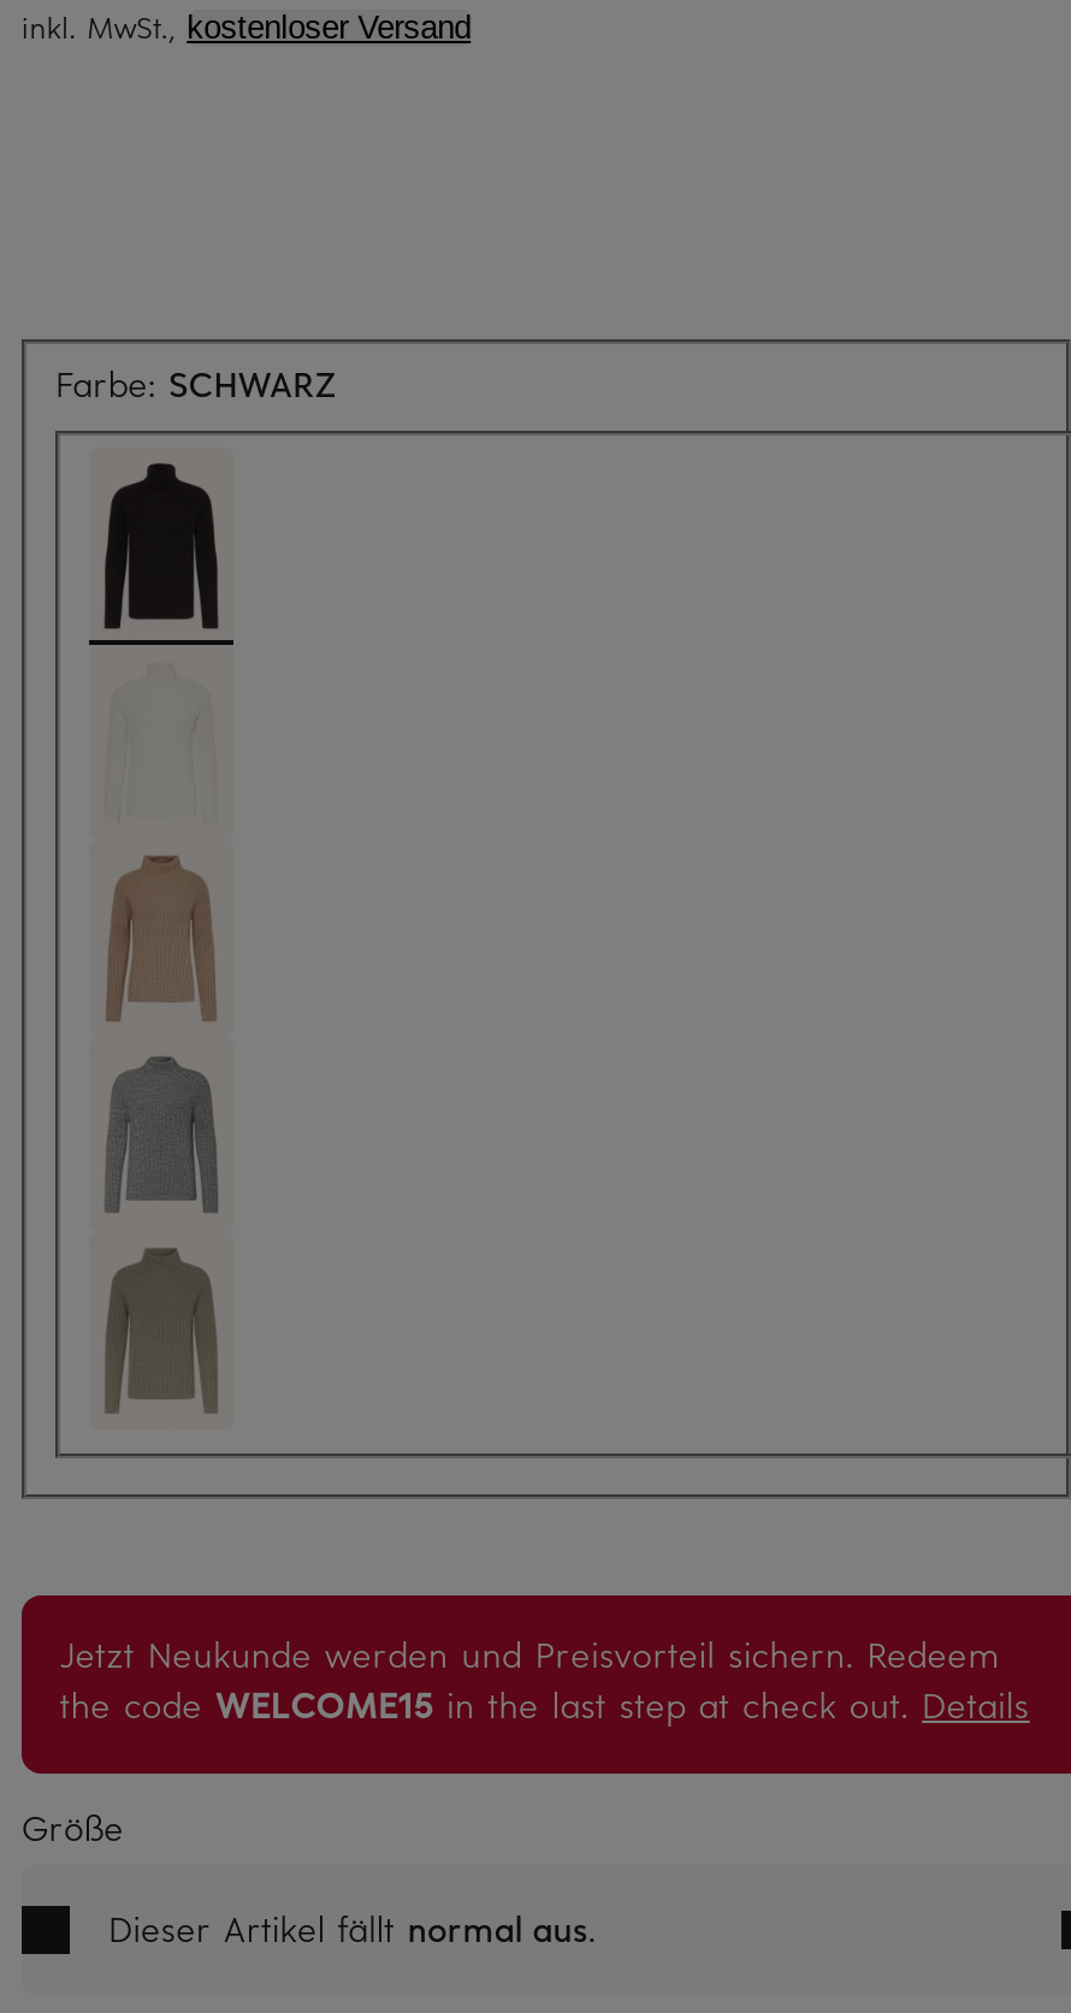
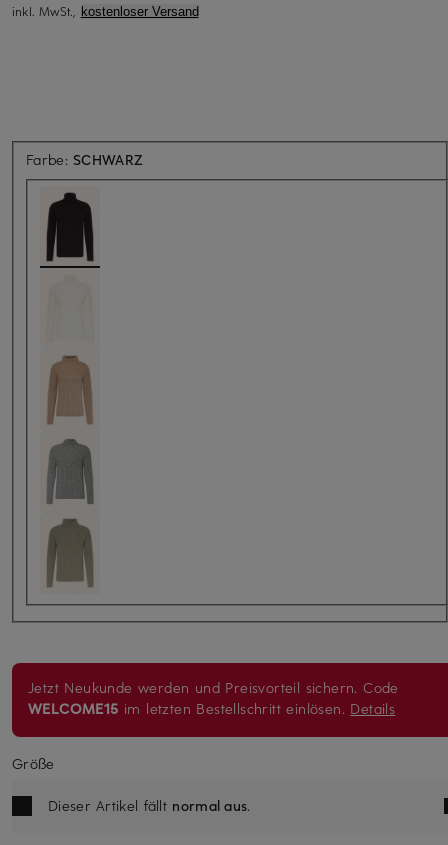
- Jetzt Neukunde werden und Preisvorteil sichern. Redeem
- the code WELCOME15 in the last step at check out. Details
+ Jetzt Neukunde werden und Preisvorteil sichern. Code
+ WELCOME15 im letzten Bestellschritt einlösen. Details
